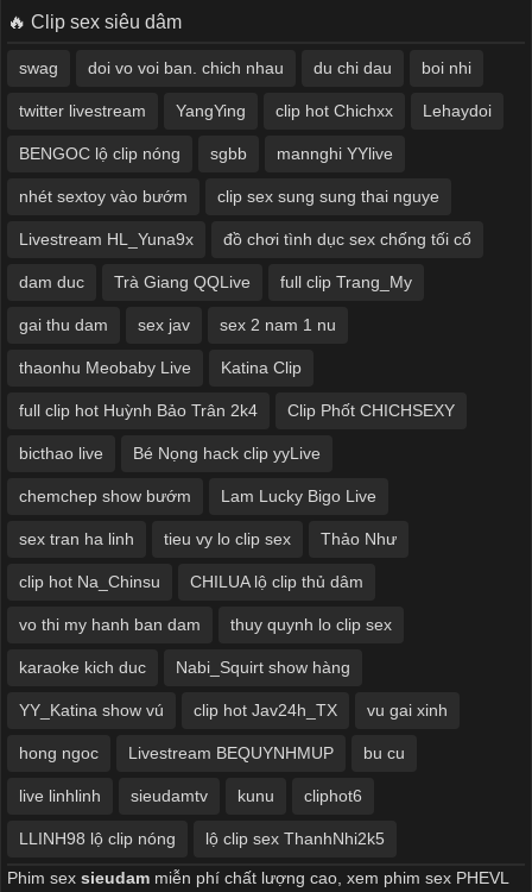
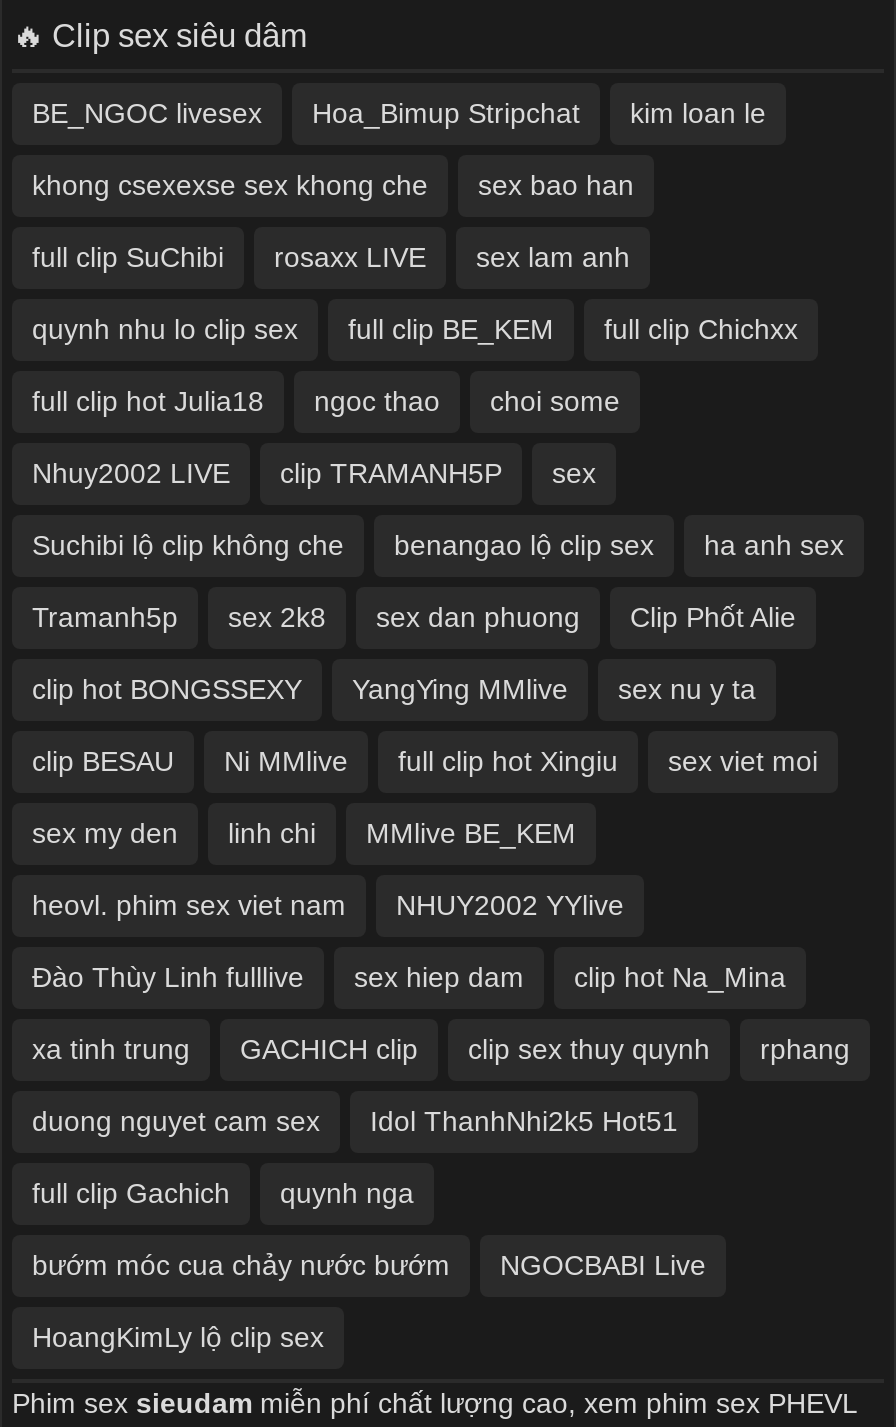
- swag
- doi vo voi ban. chich nhau
- du chi dau
- boi nhi
- twitter livestream
- YangYing
- clip hot Chichxx
- Lehaydoi
- BENGOC lộ clip nóng
- sgbb
- mannghi YYlive
- nhét sextoy vào bướm
- clip sex sung sung thai nguye
- Livestream HL_Yuna9x
- đồ chơi tình dục sex chống tối cổ
- dam duc
- Trà Giang QQLive
- full clip Trang_My
- gai thu dam
- sex jav
- sex 2 nam 1 nu
- thaonhu Meobaby Live
- Katina Clip
- full clip hot Huỳnh Bảo Trân 2k4
- Clip Phốt CHICHSEXY
- bicthao live
- Bé Nọng hack clip yyLive
- chemchep show bướm
- Lam Lucky Bigo Live
- sex tran ha linh
- tieu vy lo clip sex
- Thảo Như
- clip hot Na_Chinsu
- CHILUA lộ clip thủ dâm
- vo thi my hanh ban dam
- thuy quynh lo clip sex
- karaoke kich duc
- Nabi_Squirt show hàng
- YY_Katina show vú
- clip hot Jav24h_TX
- vu gai xinh
- hong ngoc
- Livestream BEQUYNHMUP
- bu cu
- live linhlinh
- sieudamtv
- kunu
- cliphot6
- LLINH98 lộ clip nóng
- lộ clip sex ThanhNhi2k5
+ BE_NGOC livesex
+ Hoa_Bimup Stripchat
+ kim loan le
+ khong csexexse sex khong che
+ sex bao han
+ full clip SuChibi
+ rosaxx LIVE
+ sex lam anh
+ quynh nhu lo clip sex
+ full clip BE_KEM
+ full clip Chichxx
+ full clip hot Julia18
+ ngoc thao
+ choi some
+ Nhuy2002 LIVE
+ clip TRAMANH5P
+ sex
+ Suchibi lộ clip không che
+ benangao lộ clip sex
+ ha anh sex
+ Tramanh5p
+ sex 2k8
+ sex dan phuong
+ Clip Phốt Alie
+ clip hot BONGSSEXY
+ YangYing MMlive
+ sex nu y ta
+ clip BESAU
+ Ni MMlive
+ full clip hot Xingiu
+ sex viet moi
+ sex my den
+ linh chi
+ MMlive BE_KEM
+ heovl. phim sex viet nam
+ NHUY2002 YYlive
+ Đào Thùy Linh fulllive
+ sex hiep dam
+ clip hot Na_Mina
+ xa tinh trung
+ GACHICH clip
+ clip sex thuy quynh
+ rphang
+ duong nguyet cam sex
+ Idol ThanhNhi2k5 Hot51
+ full clip Gachich
+ quynh nga
+ bướm móc cua chảy nước bướm
+ NGOCBABI Live
+ HoangKimLy lộ clip sex
